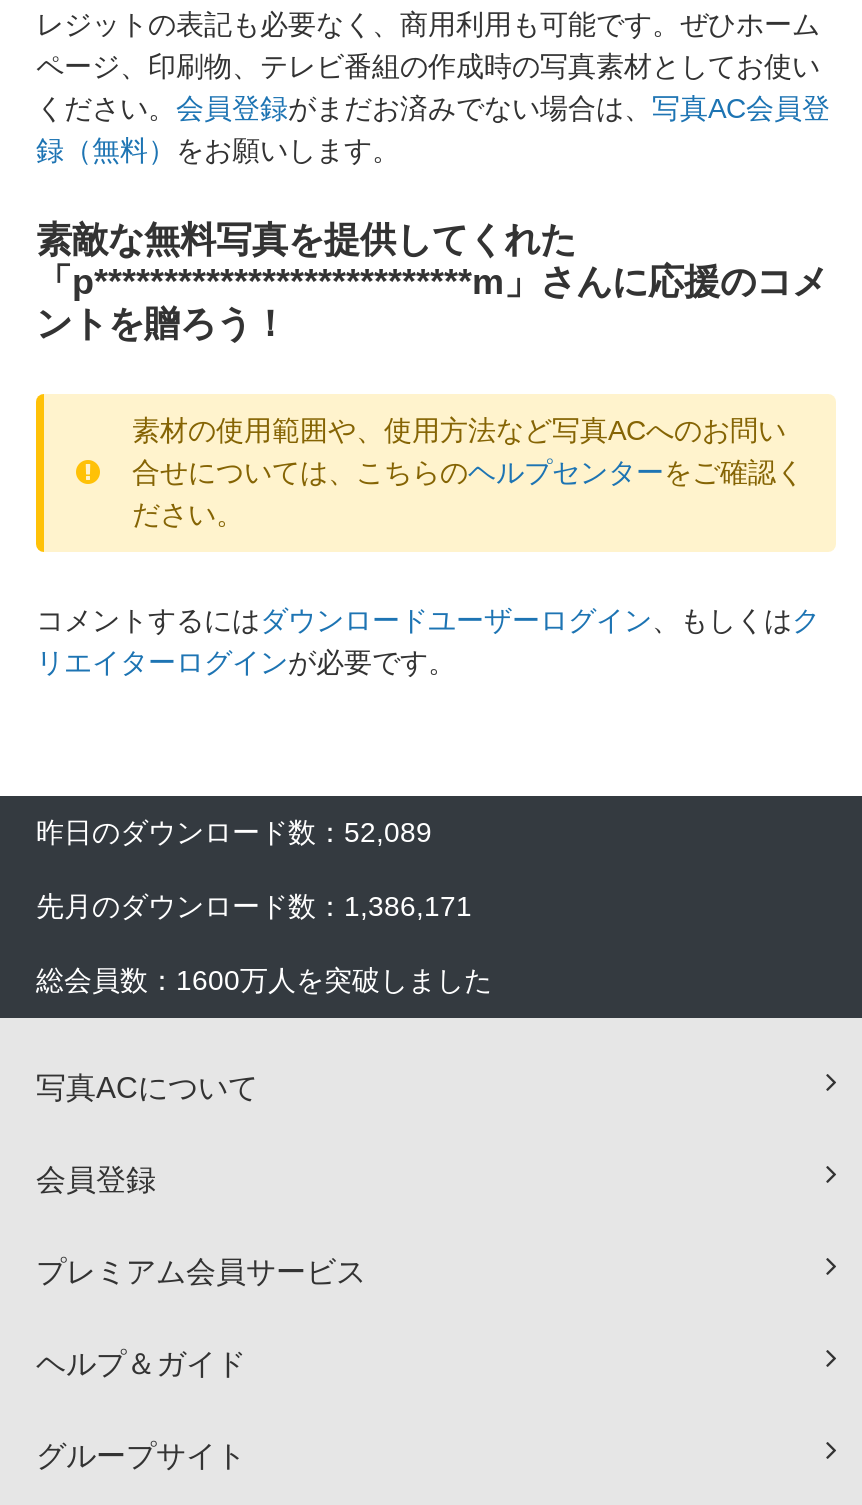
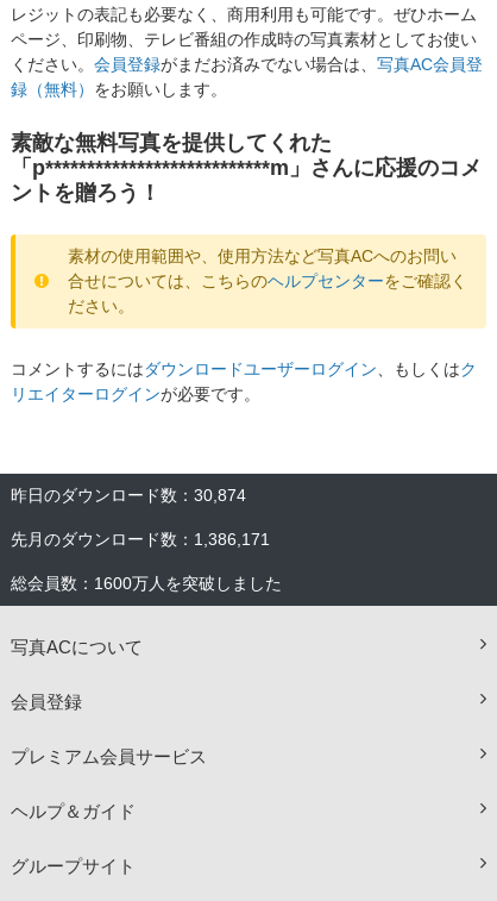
- 昨日のダウンロード数：52,089
+ 昨日のダウンロード数：30,874
